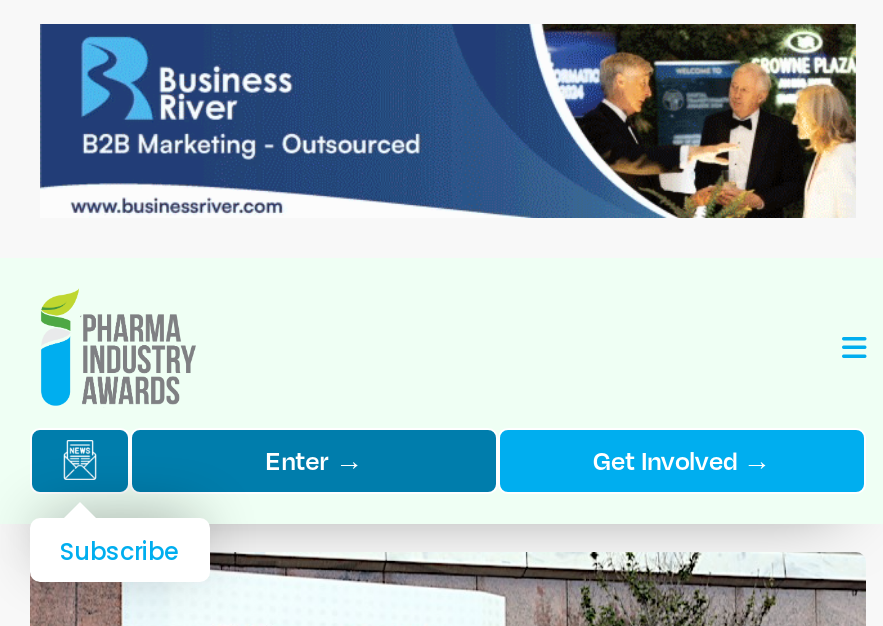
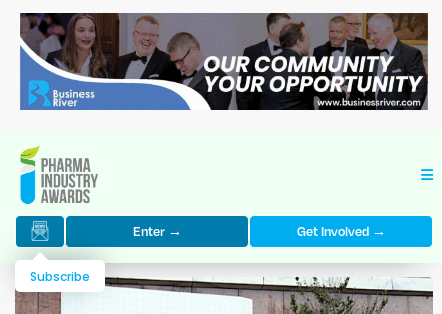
- [image]
+ [image]
